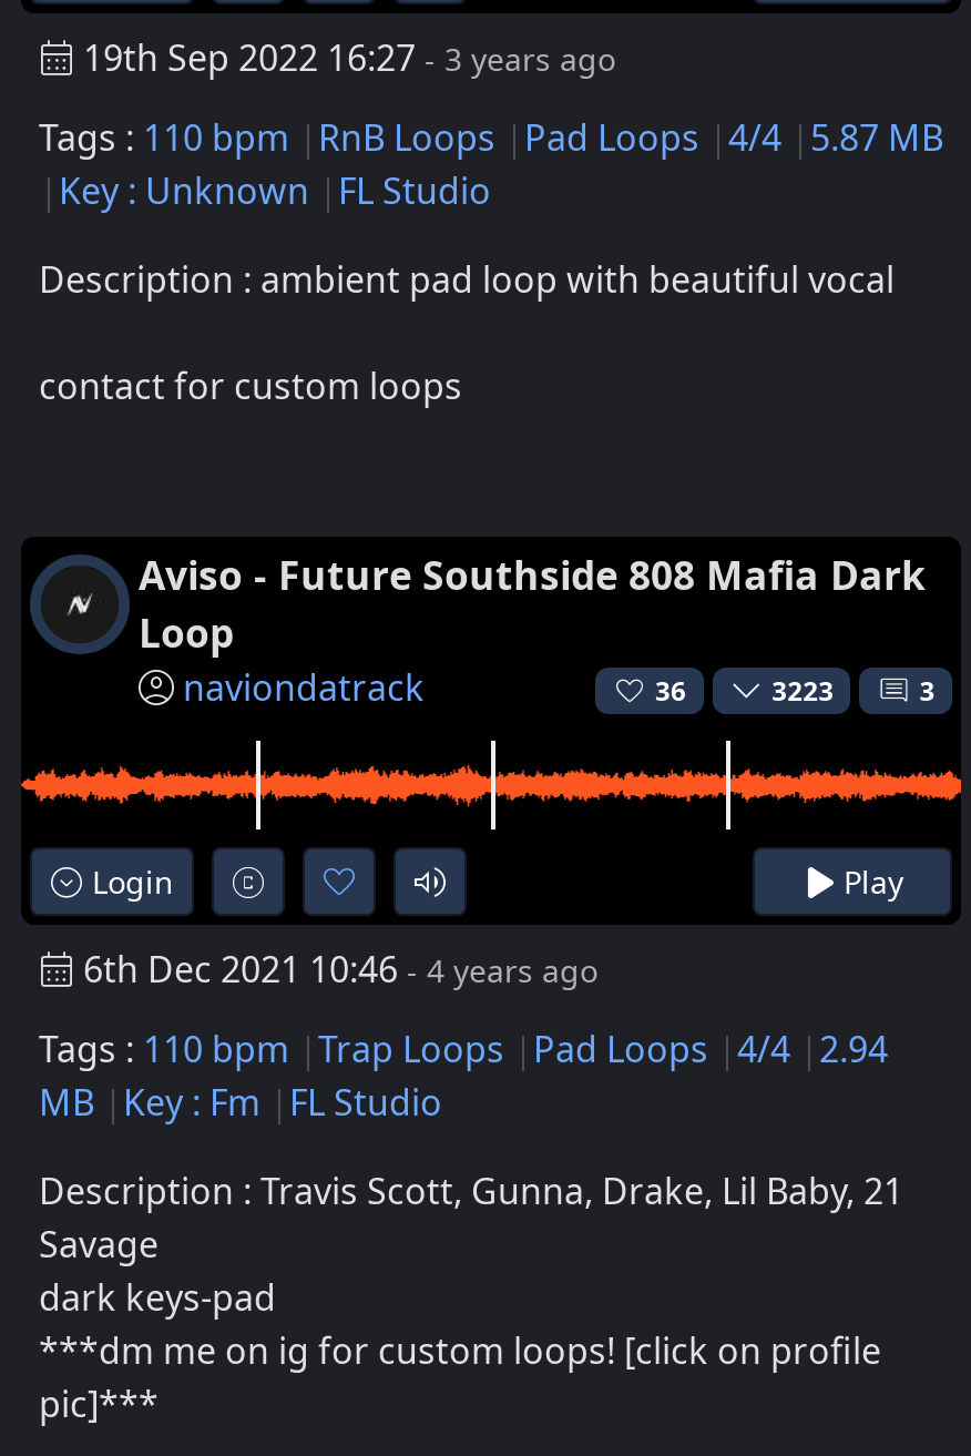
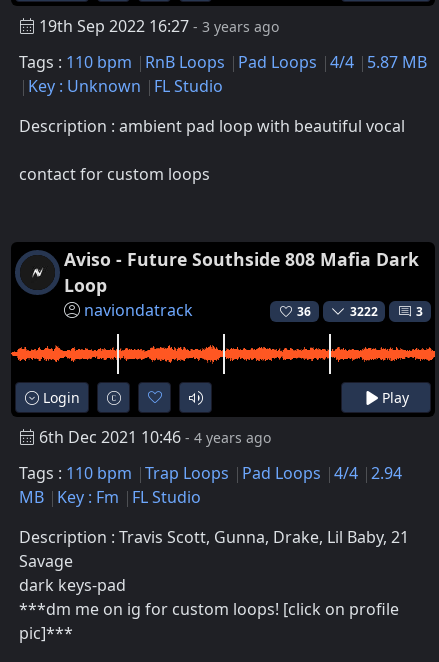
- 3223
+ 3222
